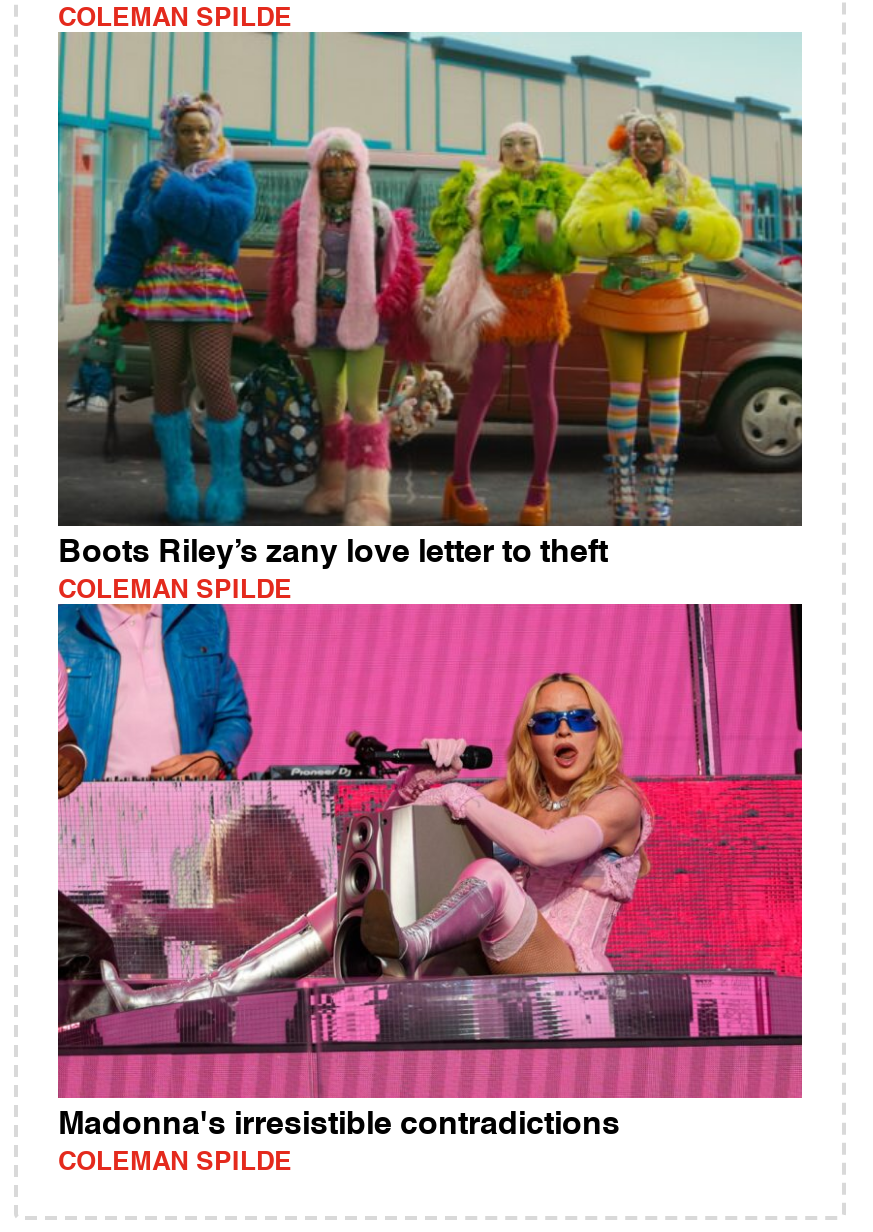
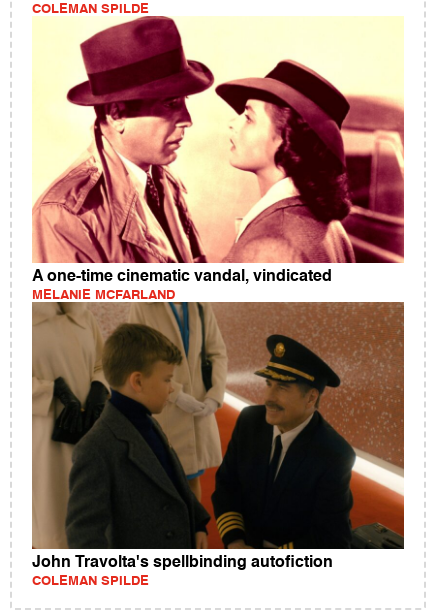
- [image]
- Boots Riley’s zany love letter to theft
- COLEMAN SPILDE
+ [image]
+ A one-time cinematic vandal, vindicated
+ MELANIE MCFARLAND

- [image]
- Madonna's irresistible contradictions
+ [image]
+ John Travolta's spellbinding autofiction
